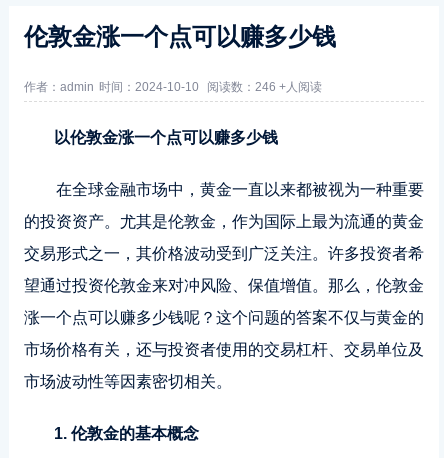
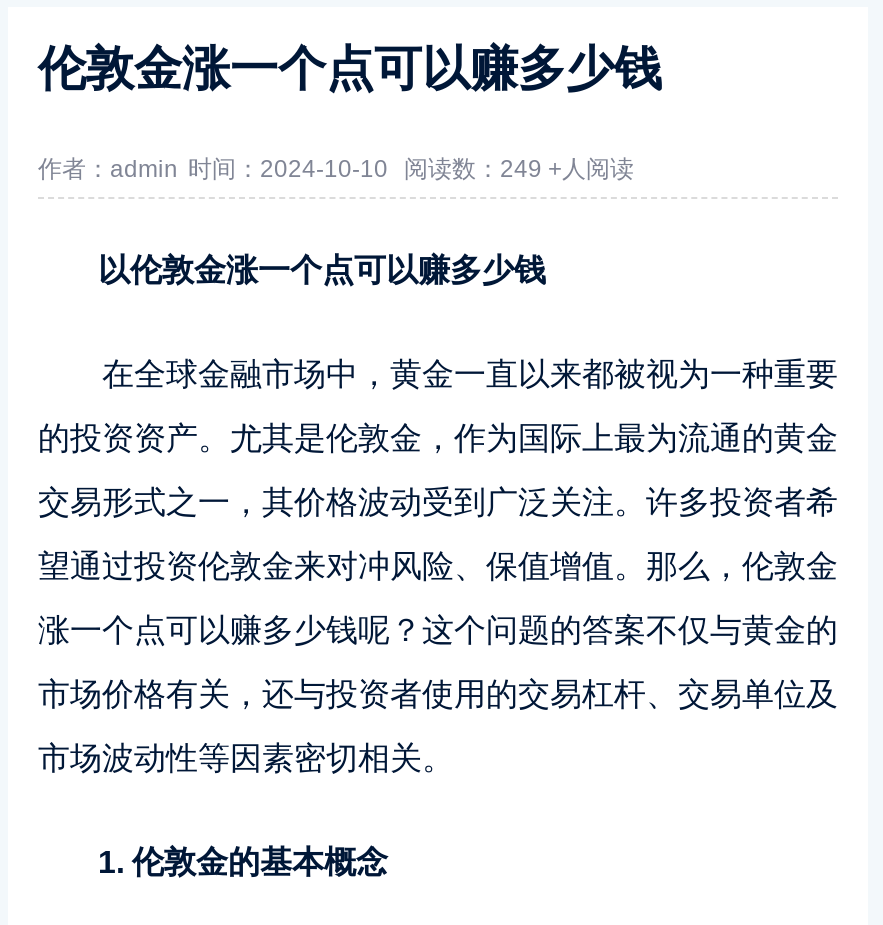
- 作者：admin 时间：2024-10-10 阅读数：246 +人阅读
+ 作者：admin 时间：2024-10-10 阅读数：249 +人阅读
